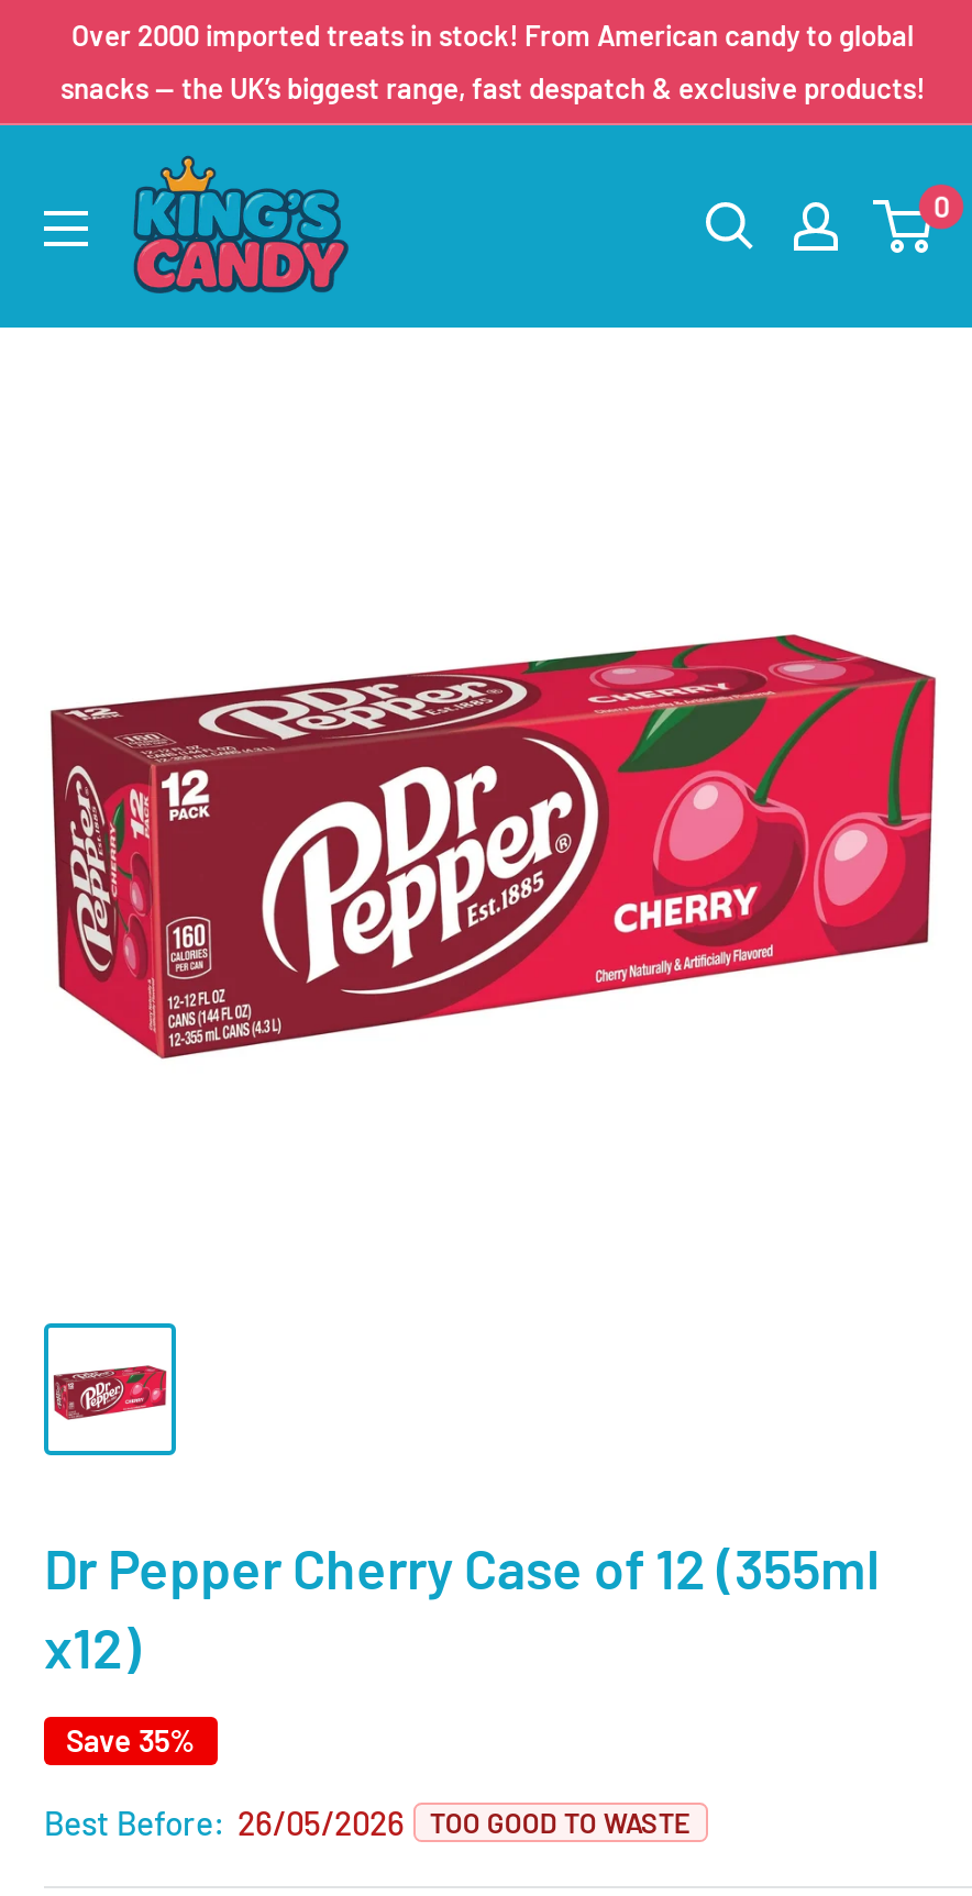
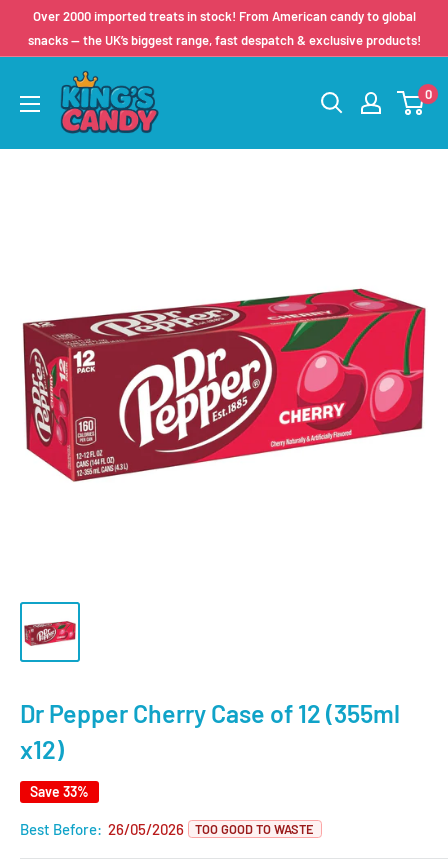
- Save 35%
+ Save 33%
